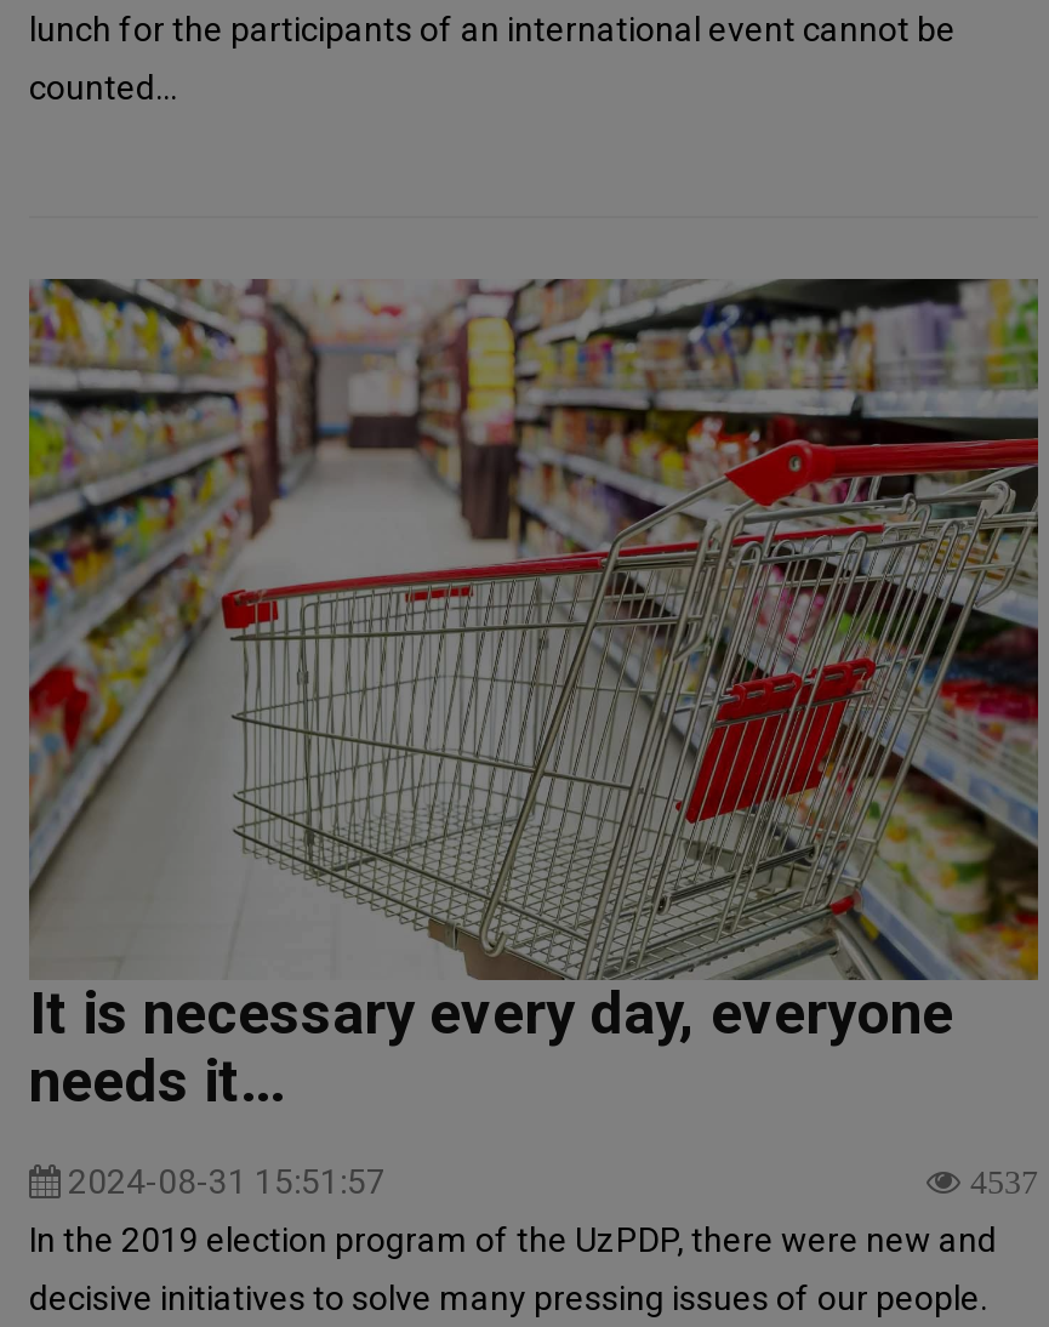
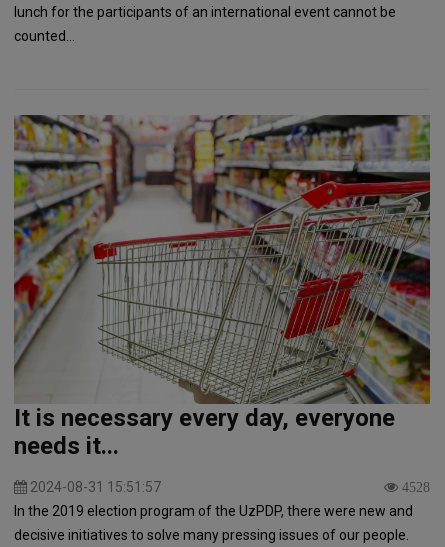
- 4537
+ 4528
